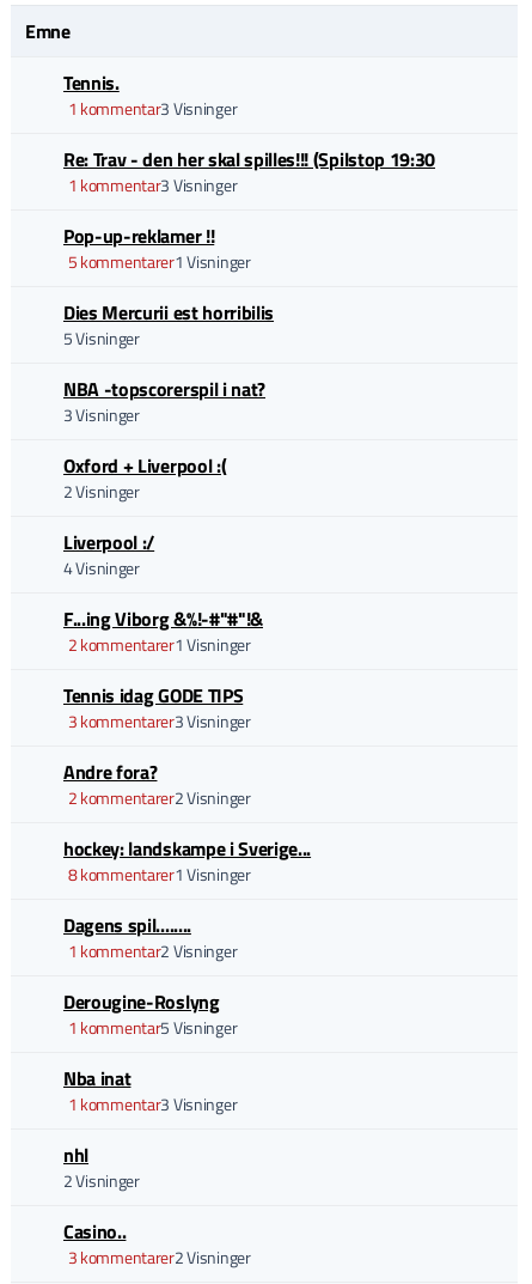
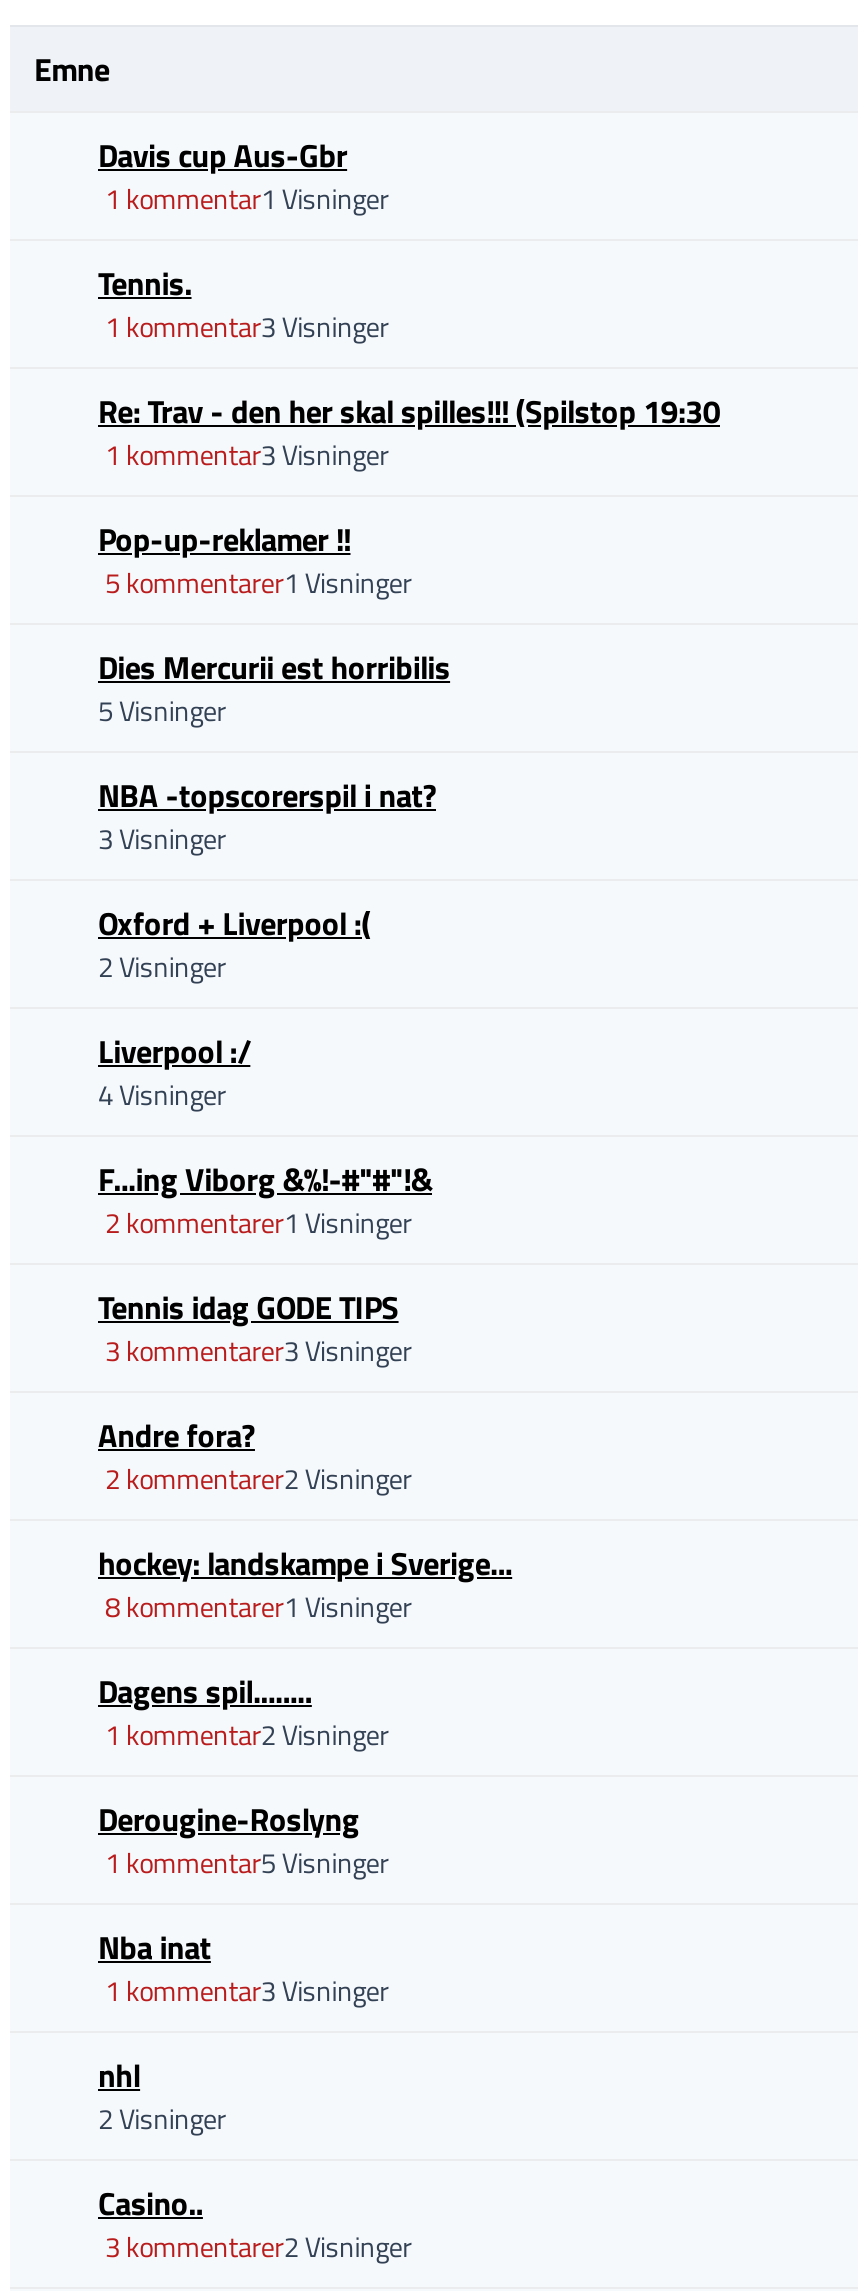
+ Davis cup Aus-Gbr
+ 1 kommentar1 Visninger
